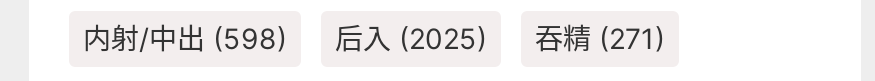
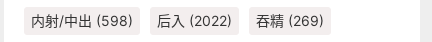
- 后入(2025)
+ 后入(2022)

- 吞精(271)
+ 吞精(269)
